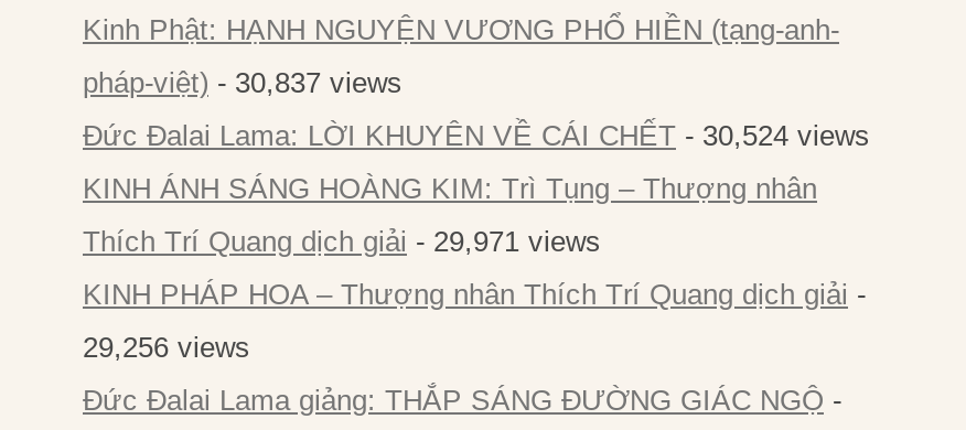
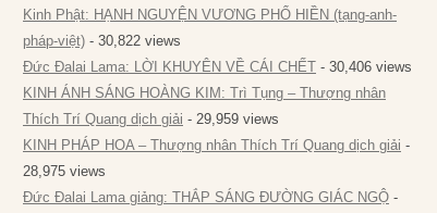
- pháp-việt) - 30,837 views
+ pháp-việt) - 30,822 views

- Đức Đalai Lama: LỜI KHUYÊN VỀ CÁI CHẾT - 30,524 views
+ Đức Đalai Lama: LỜI KHUYÊN VỀ CÁI CHẾT - 30,406 views

- Thích Trí Quang dịch giải - 29,971 views
+ Thích Trí Quang dịch giải - 29,959 views

- 29,256 views
+ 28,975 views
